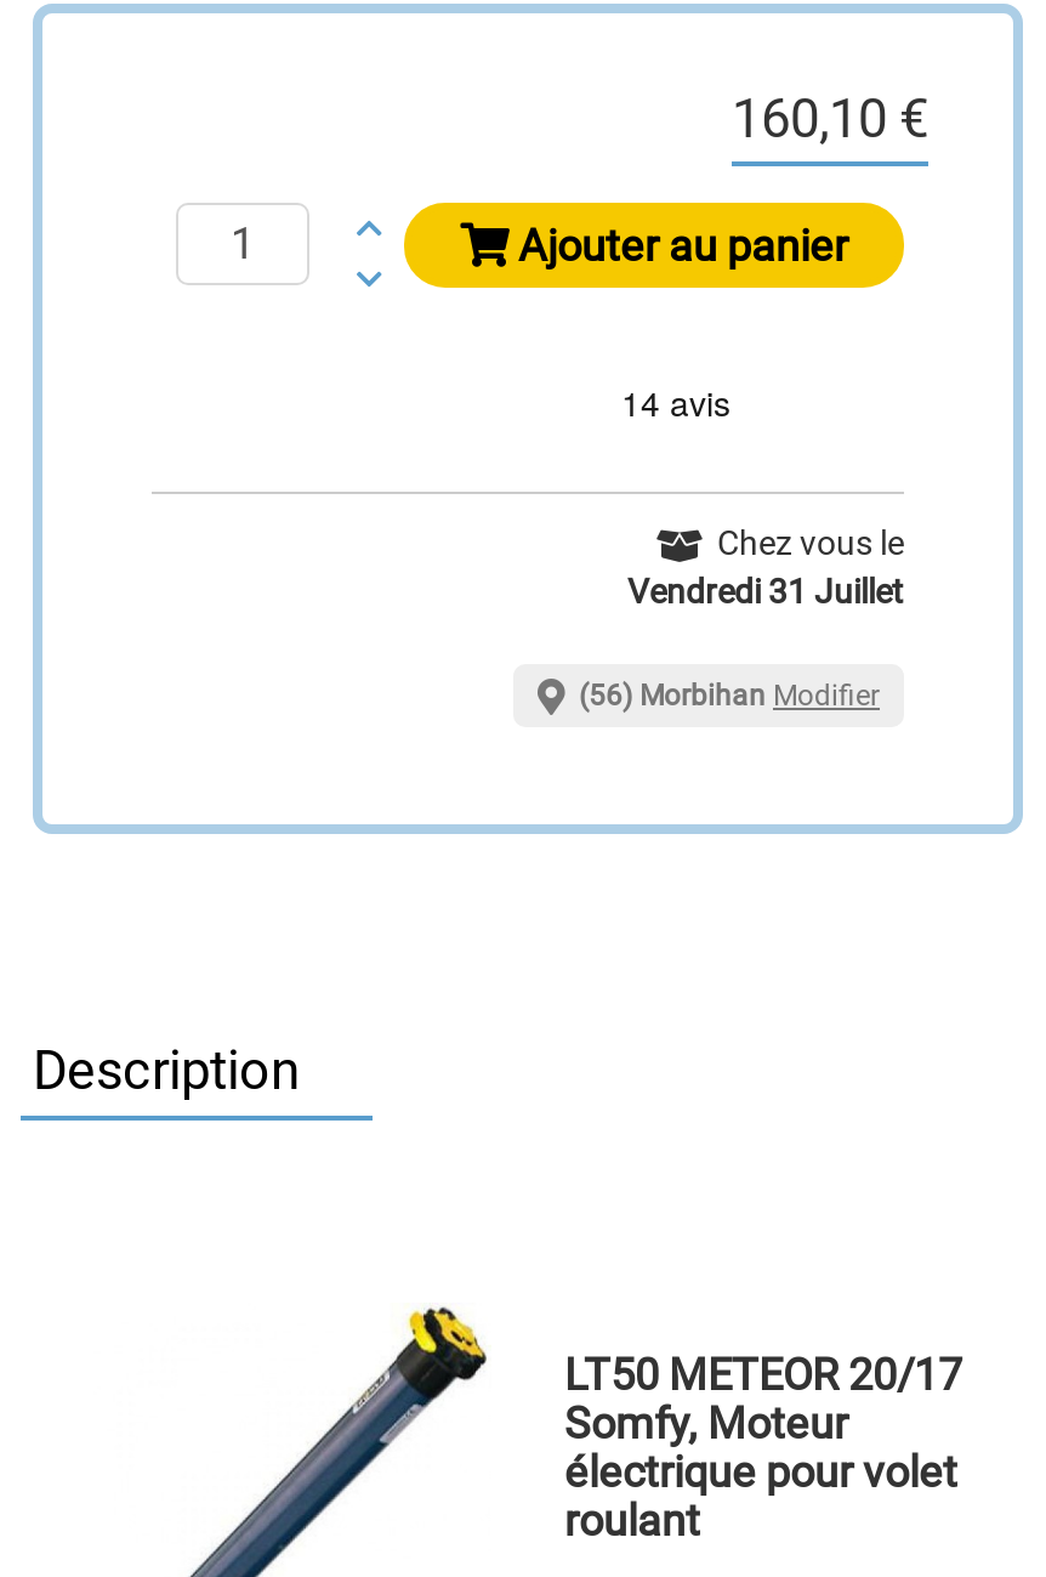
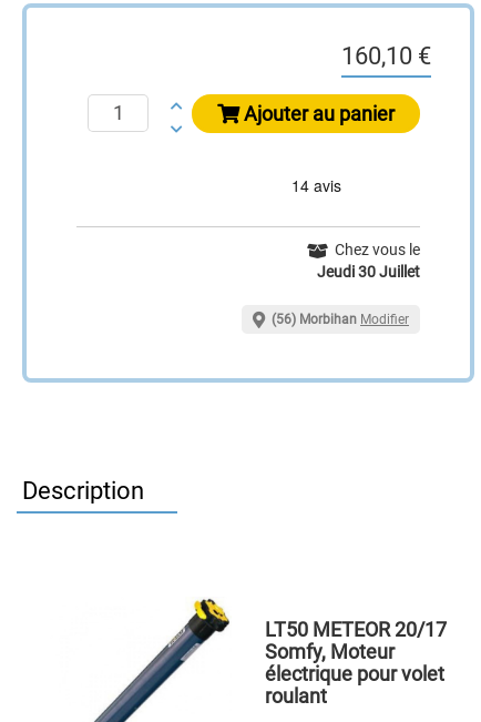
- Vendredi 31 Juillet
+ Jeudi 30 Juillet
